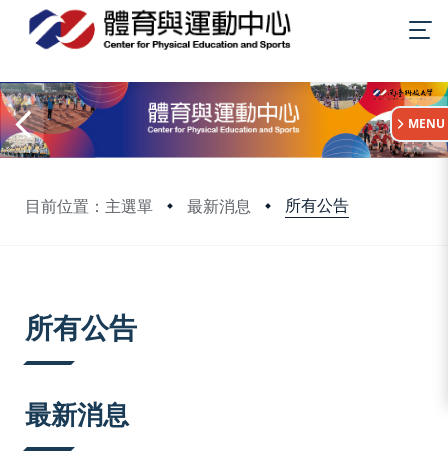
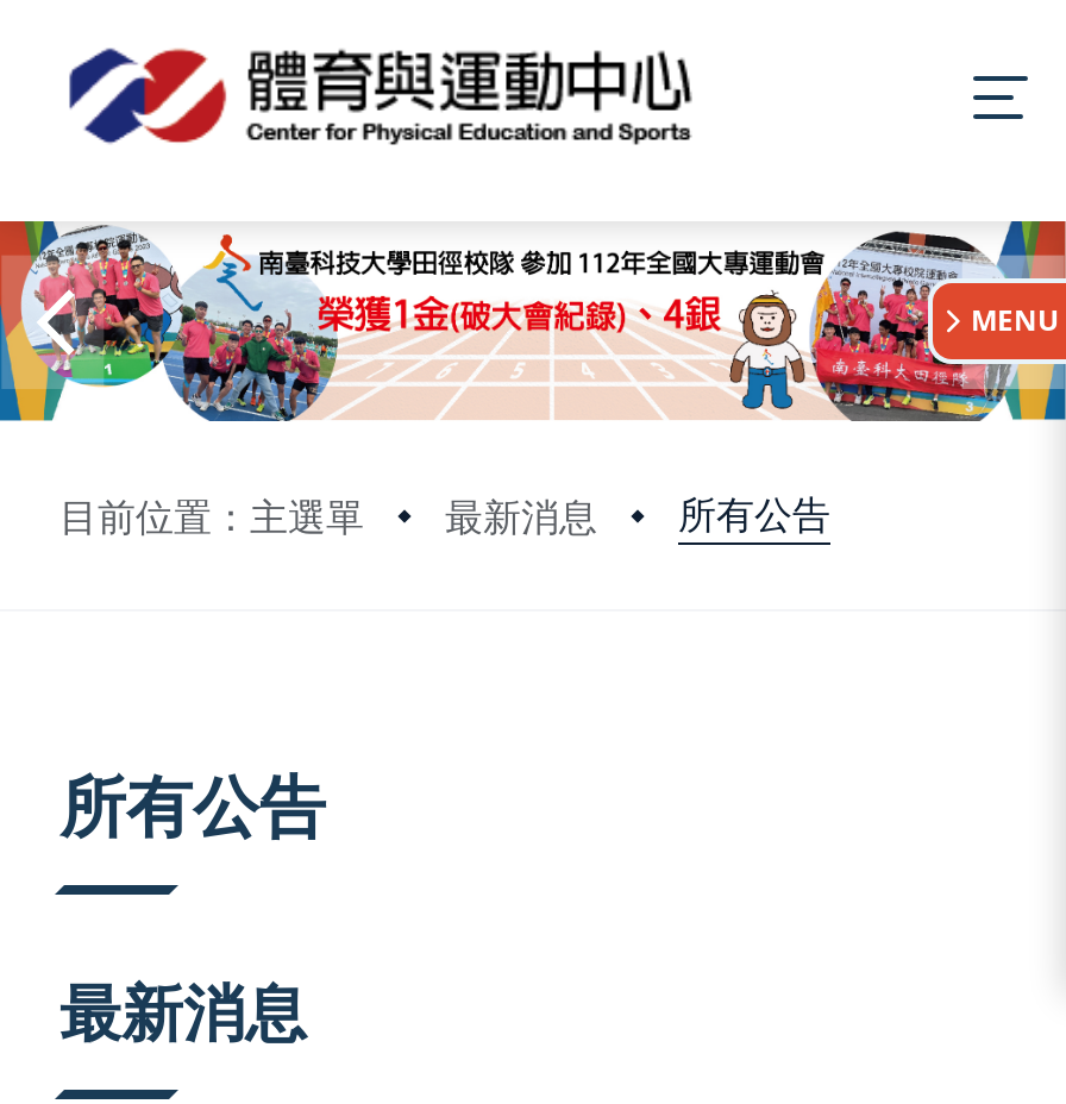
- [image]
+ [image]
